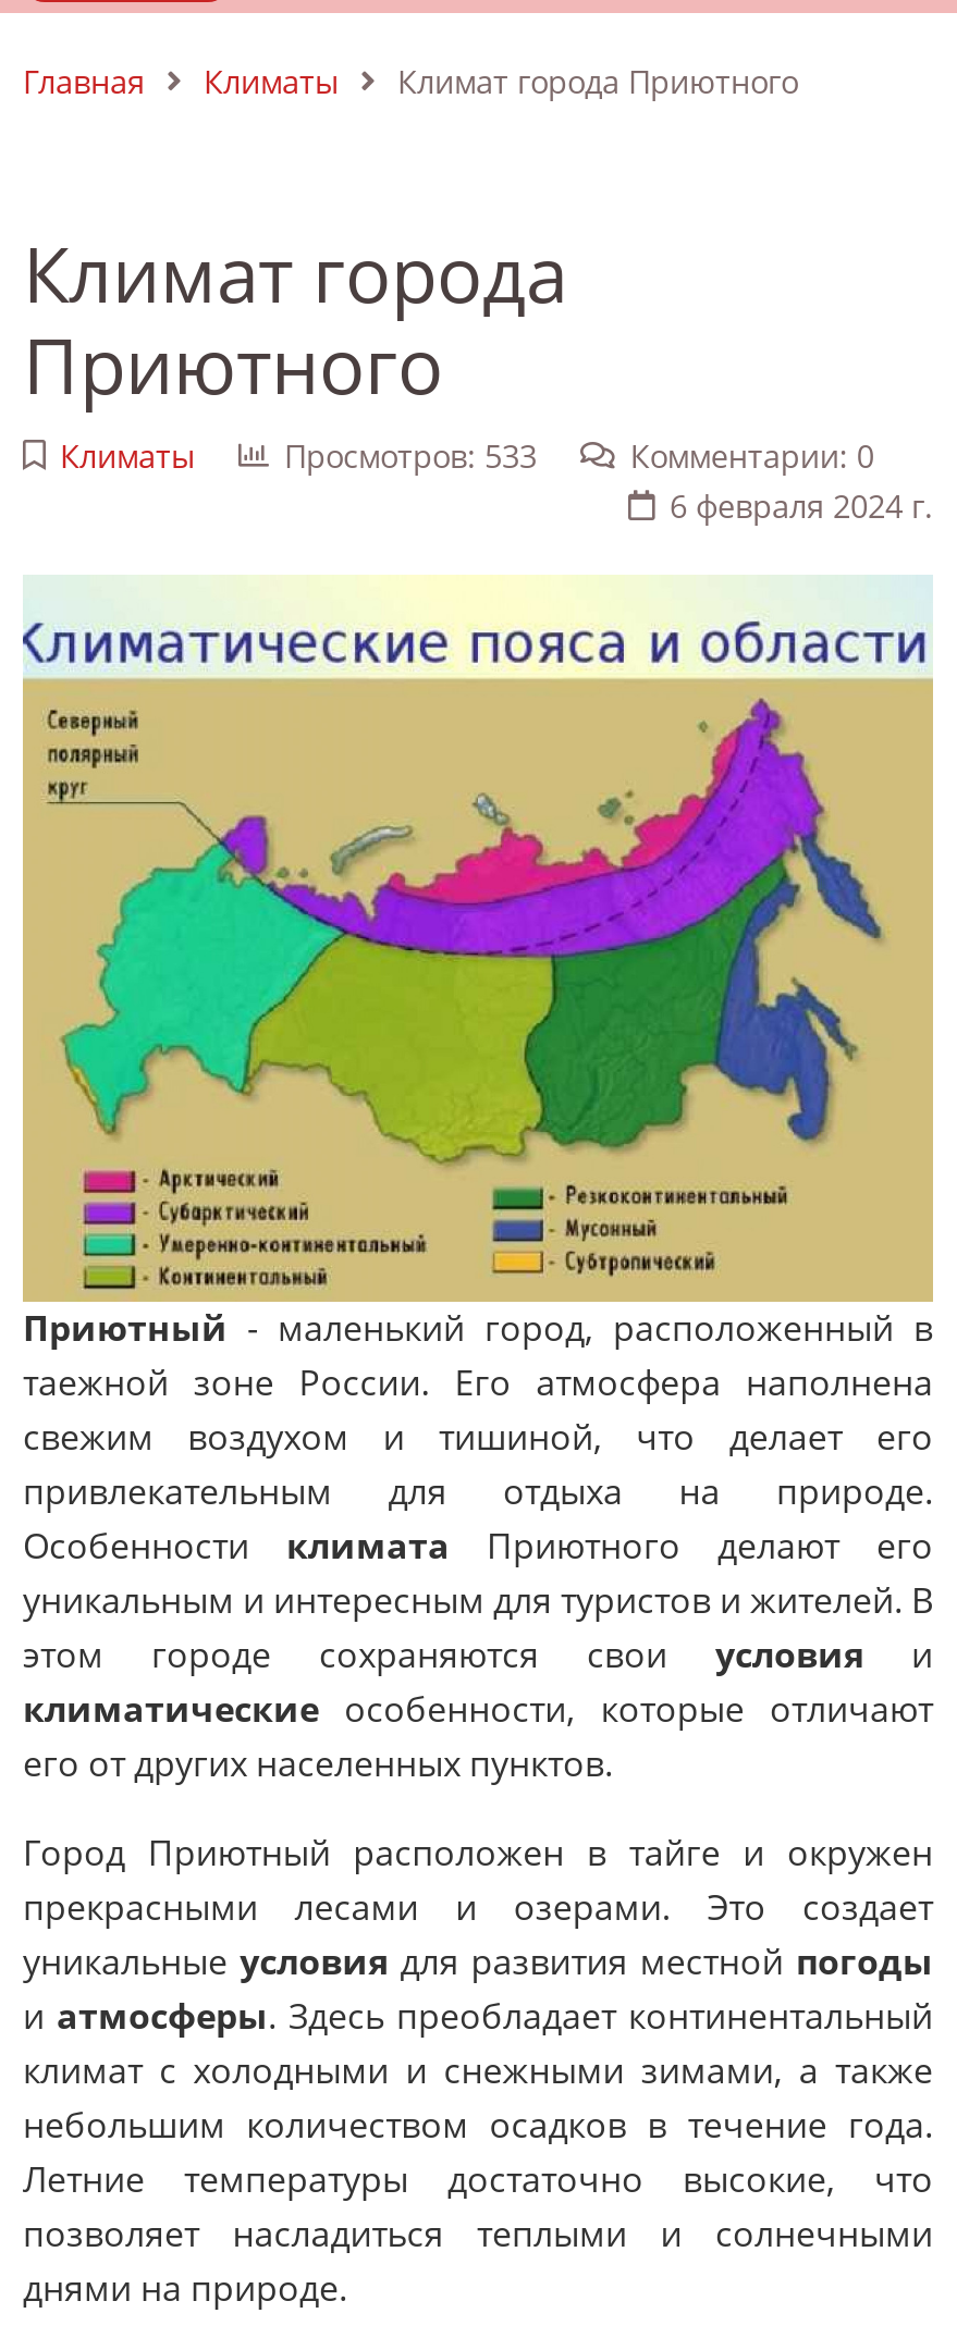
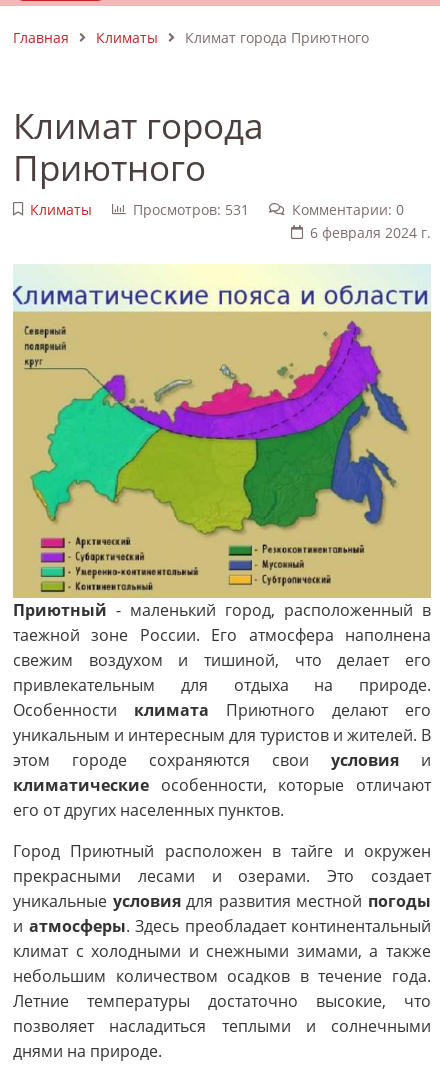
- Просмотров: 533
+ Просмотров: 531
